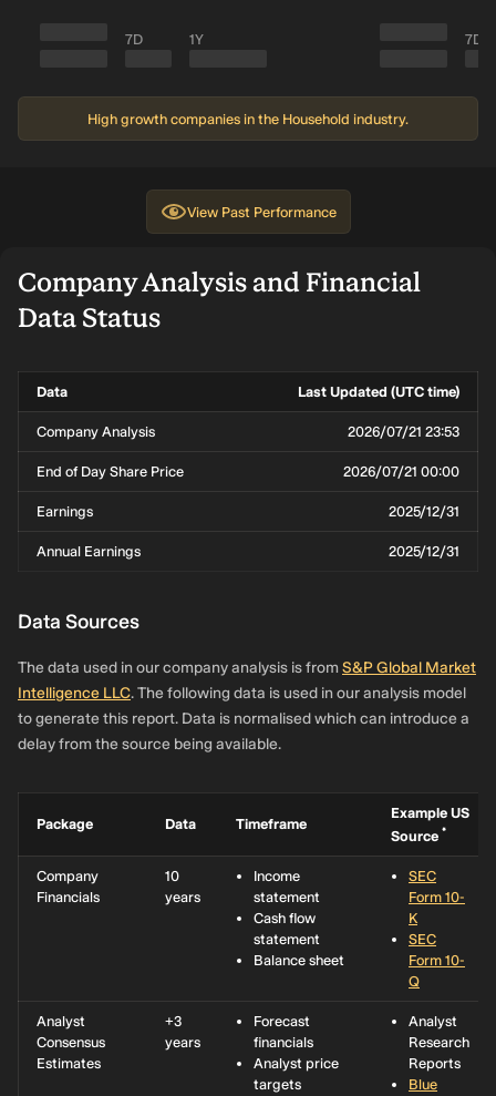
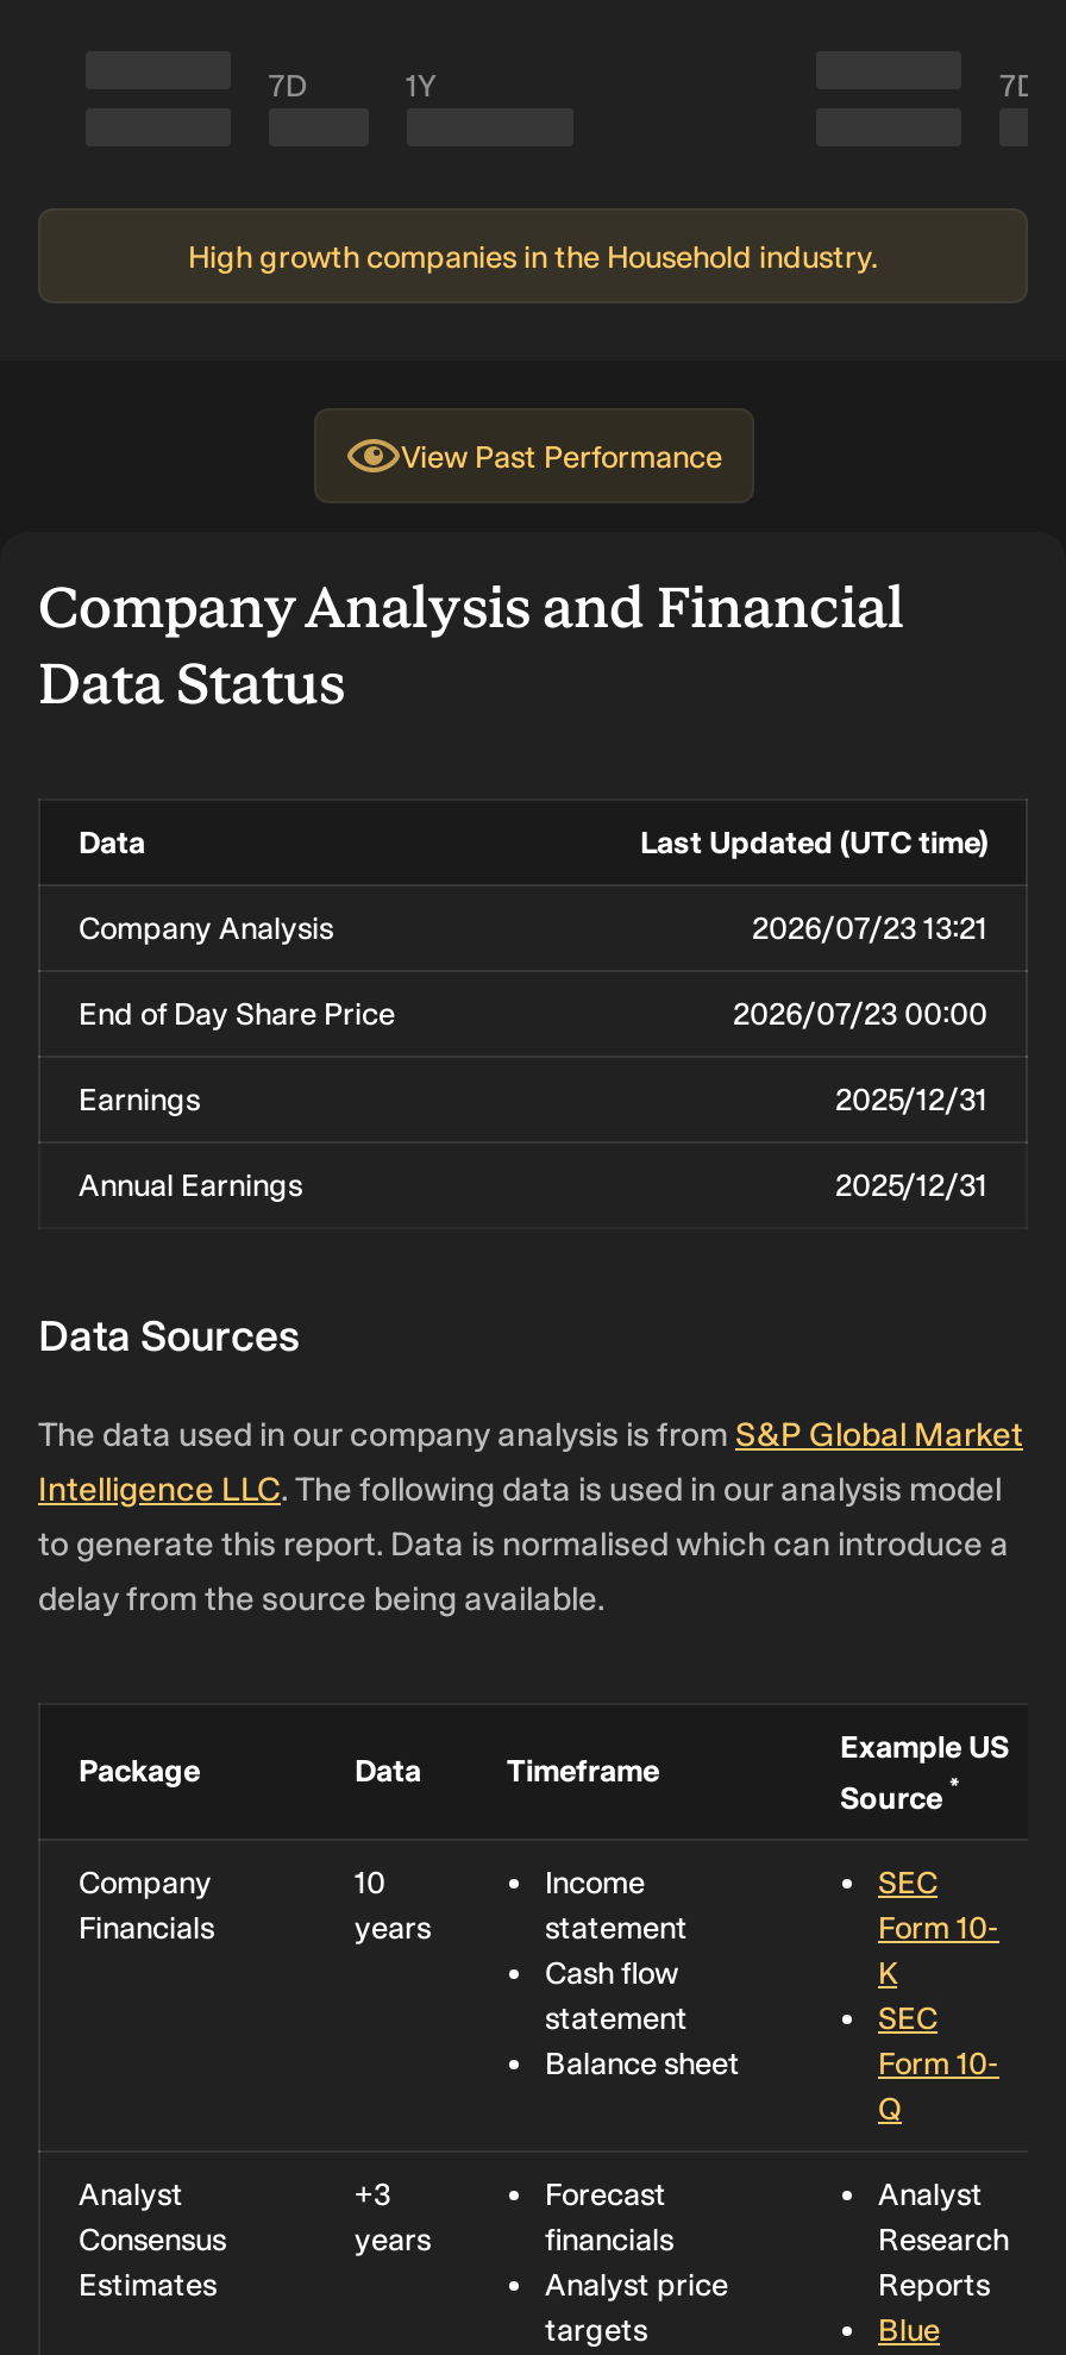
- 2026/07/21 23:53
+ 2026/07/23 13:21

- 2026/07/21 00:00
+ 2026/07/23 00:00
